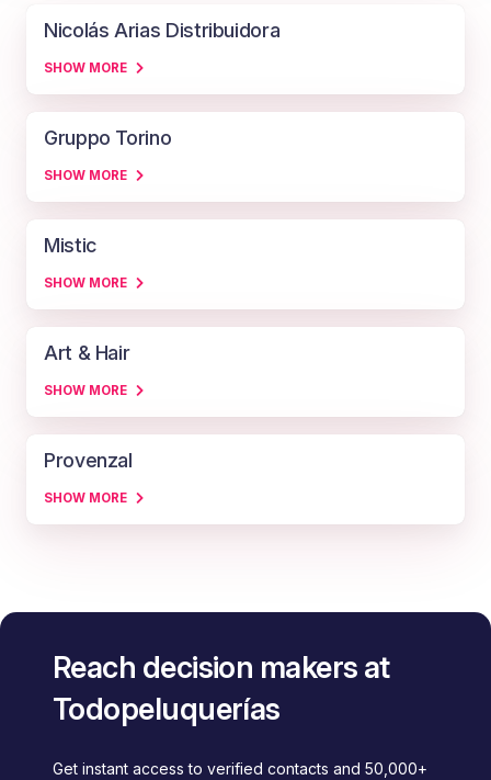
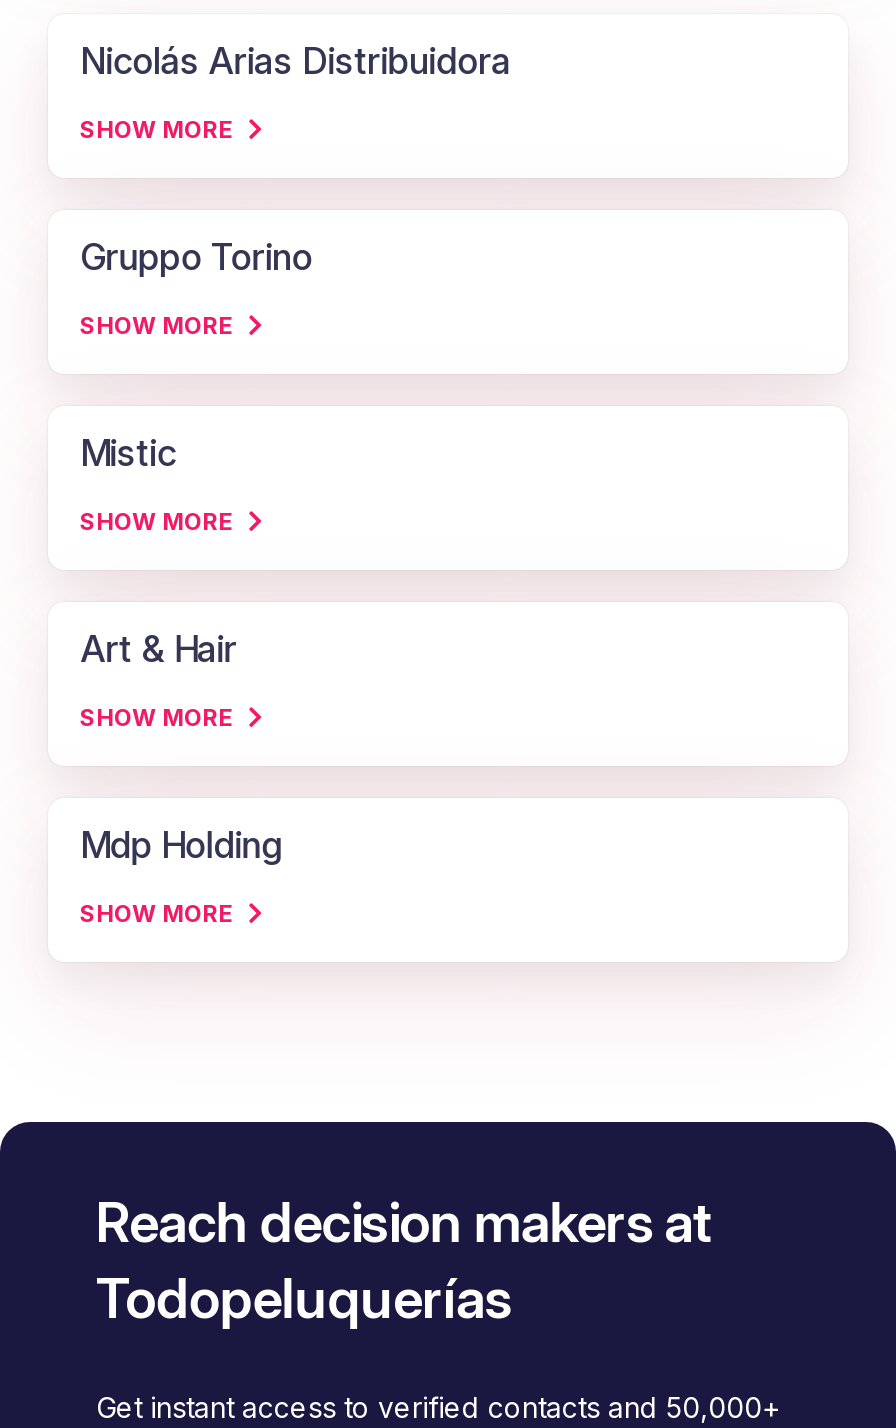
- Provenzal
+ Mdp Holding
